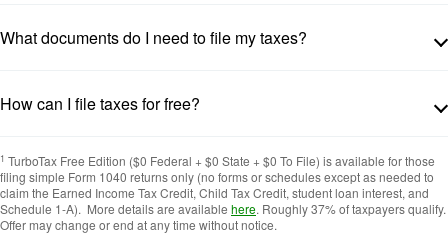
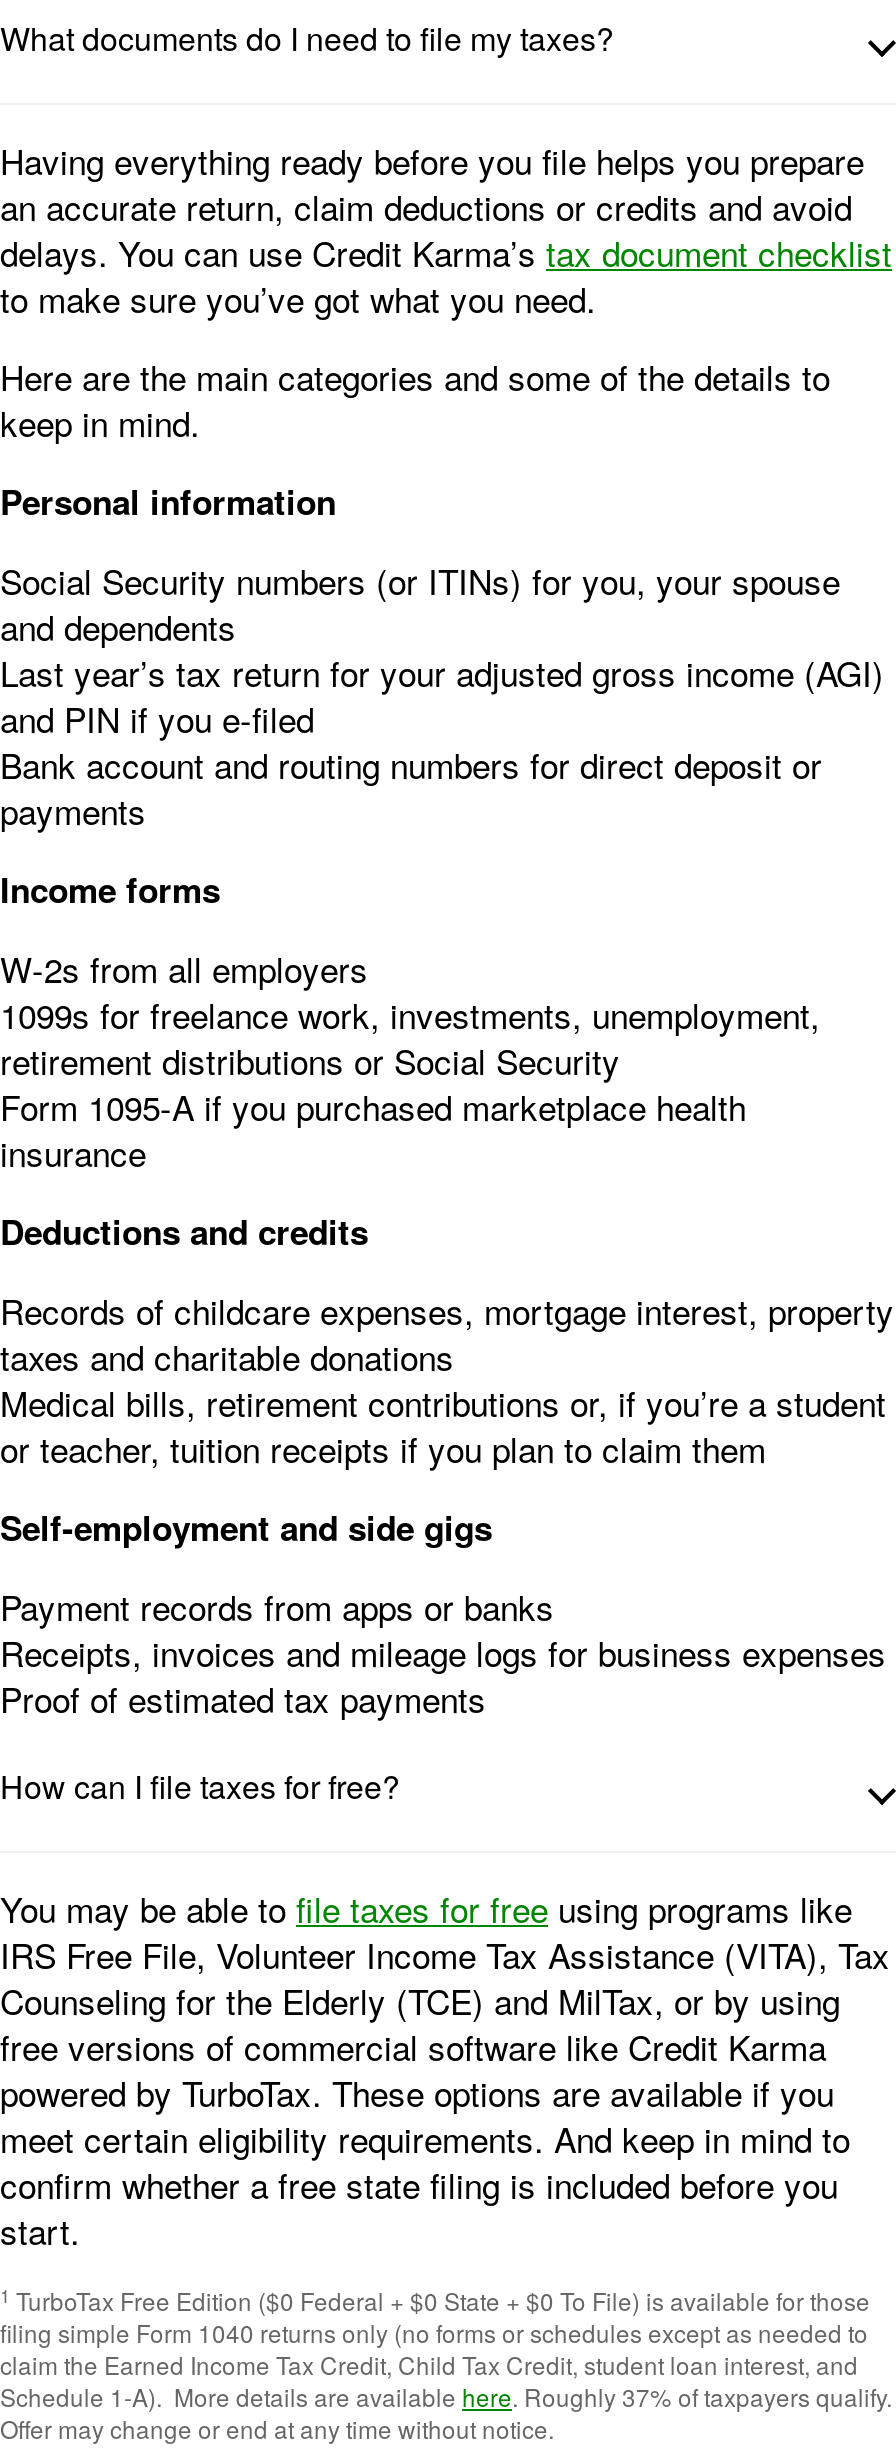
+ Having everything ready before you file helps you prepare
+ an accurate return, claim deductions or credits and avoid
+ delays. You can use Credit Karma’s tax document checklist
+ to make sure you’ve got what you need.
+ Here are the main categories and some of the details to
+ keep in mind.
+ Personal information
+ Social Security numbers (or ITINs) for you, your spouse
+ and dependents
+ Last year’s tax return for your adjusted gross income (AGI)
+ and PIN if you e-filed
+ Bank account and routing numbers for direct deposit or
+ payments
+ Income forms
+ W-2s from all employers
+ 1099s for freelance work, investments, unemployment,
+ retirement distributions or Social Security
+ Form 1095-A if you purchased marketplace health
+ insurance
+ Deductions and credits
+ Records of childcare expenses, mortgage interest, property
+ taxes and charitable donations
+ Medical bills, retirement contributions or, if you’re a student
+ or teacher, tuition receipts if you plan to claim them
+ Self-employment and side gigs
+ Payment records from apps or banks
+ Receipts, invoices and mileage logs for business expenses
+ Proof of estimated tax payments

+ You may be able to file taxes for free using programs like
+ IRS Free File, Volunteer Income Tax Assistance (VITA), Tax
+ Counseling for the Elderly (TCE) and MilTax, or by using
+ free versions of commercial software like Credit Karma
+ powered by TurboTax. These options are available if you
+ meet certain eligibility requirements. And keep in mind to
+ confirm whether a free state filing is included before you
+ start.
